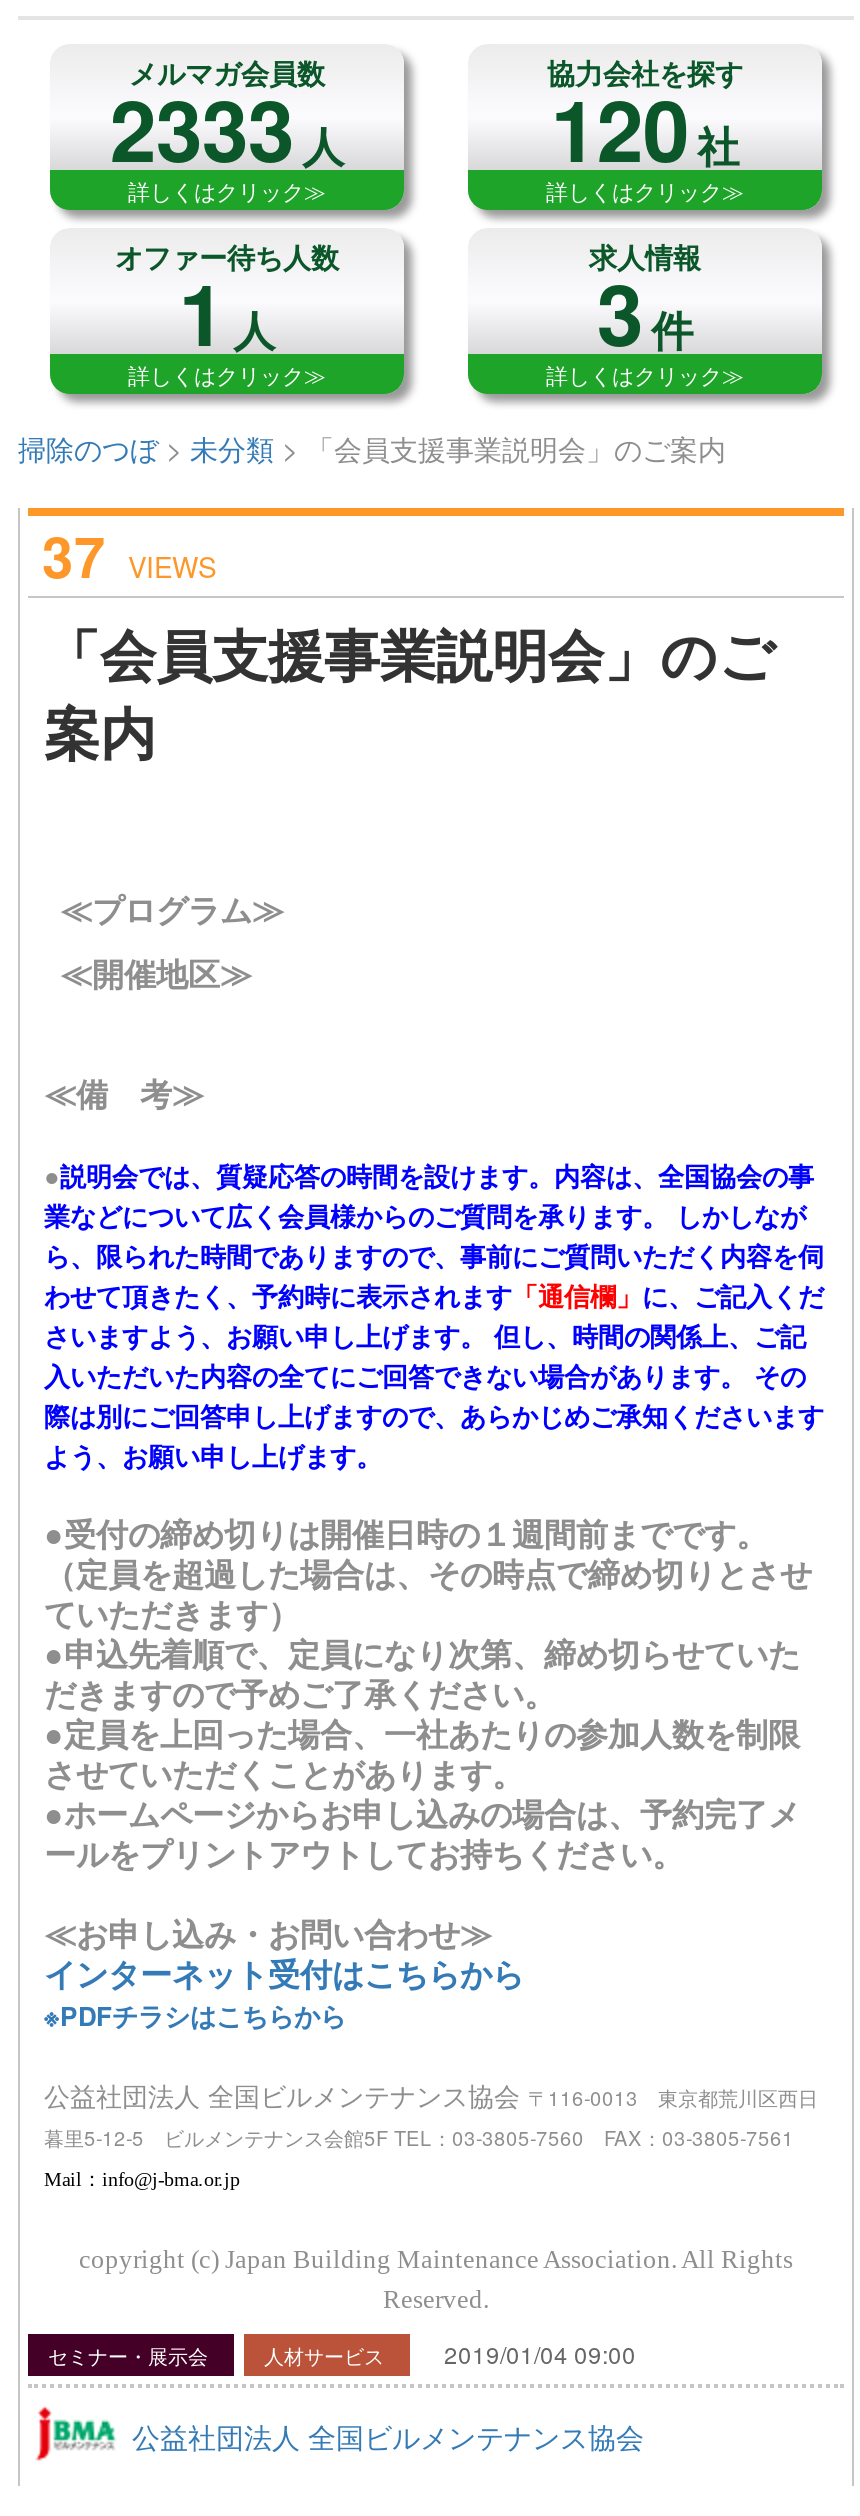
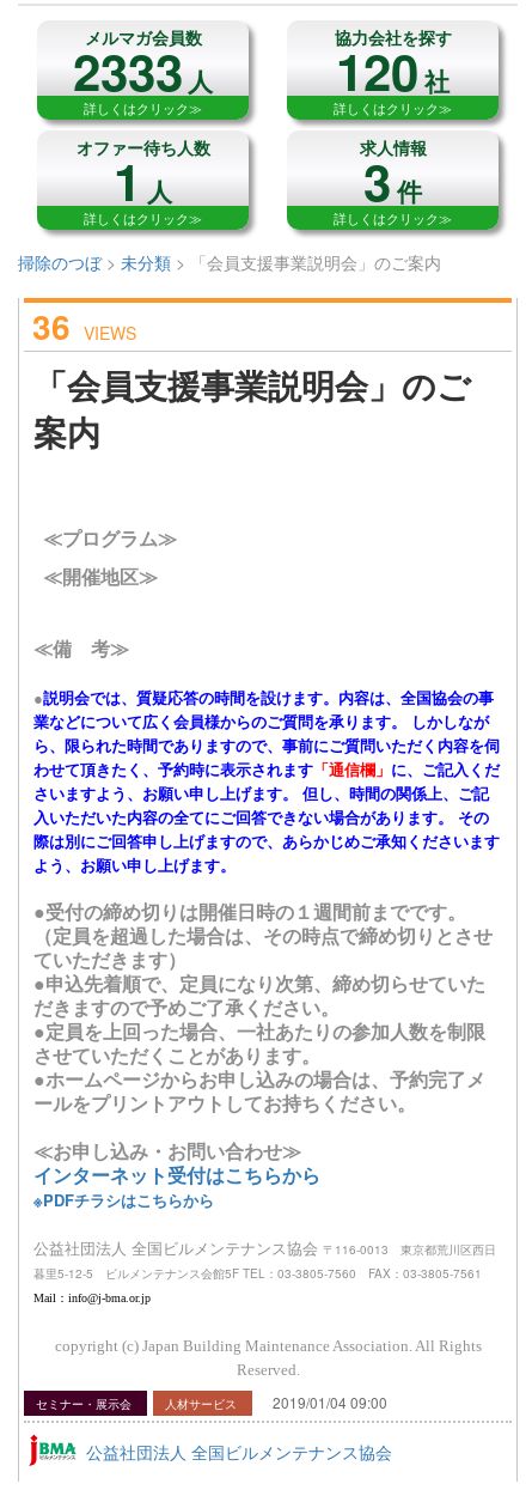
- 37 VIEWS
+ 36 VIEWS
